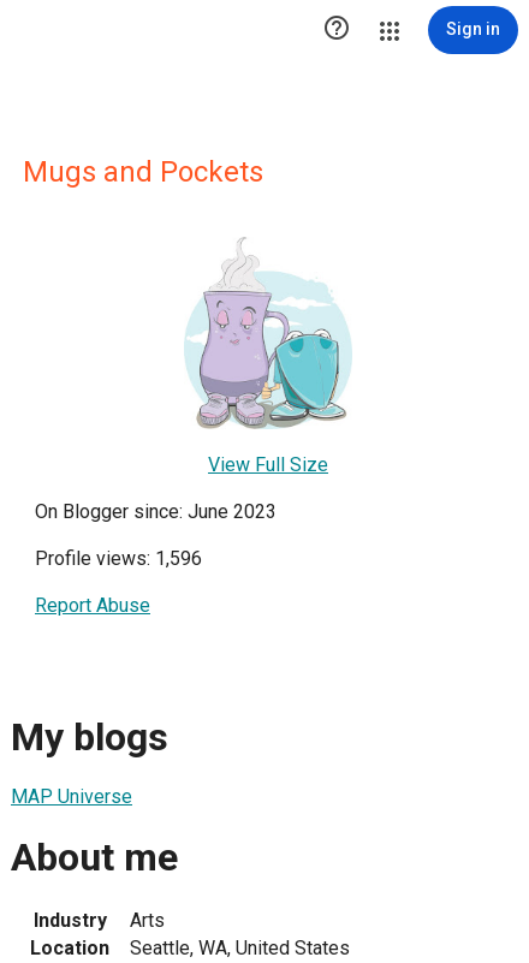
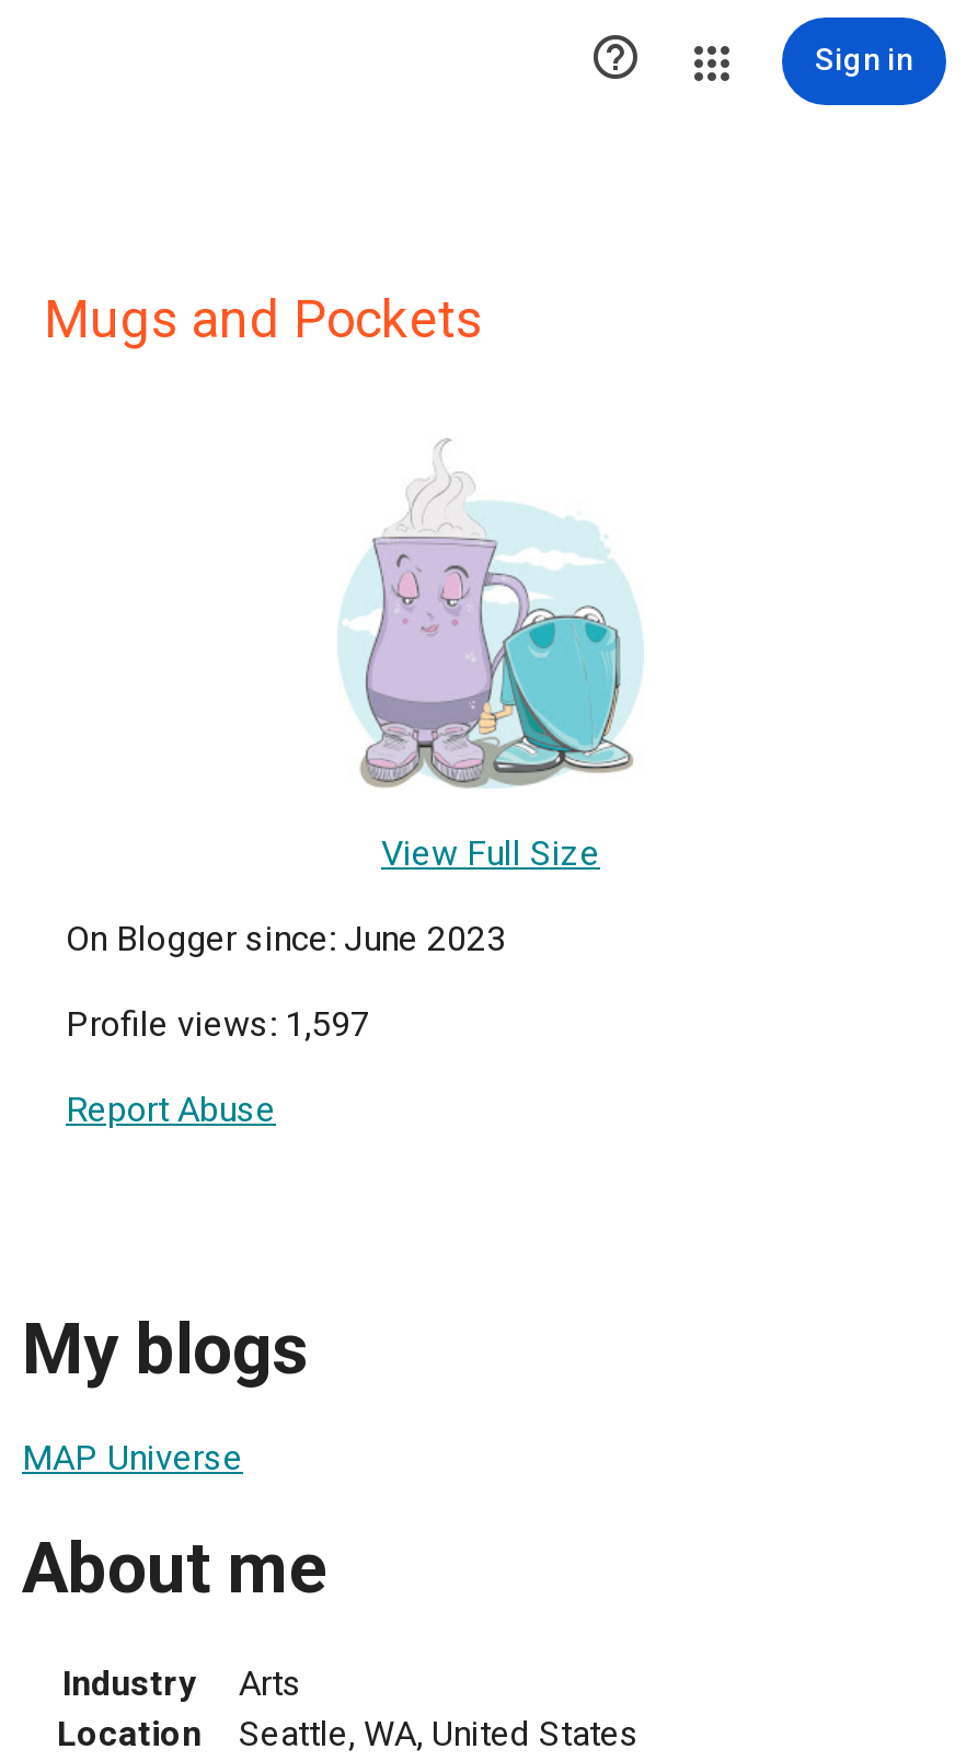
- Profile views: 1,596
+ Profile views: 1,597
